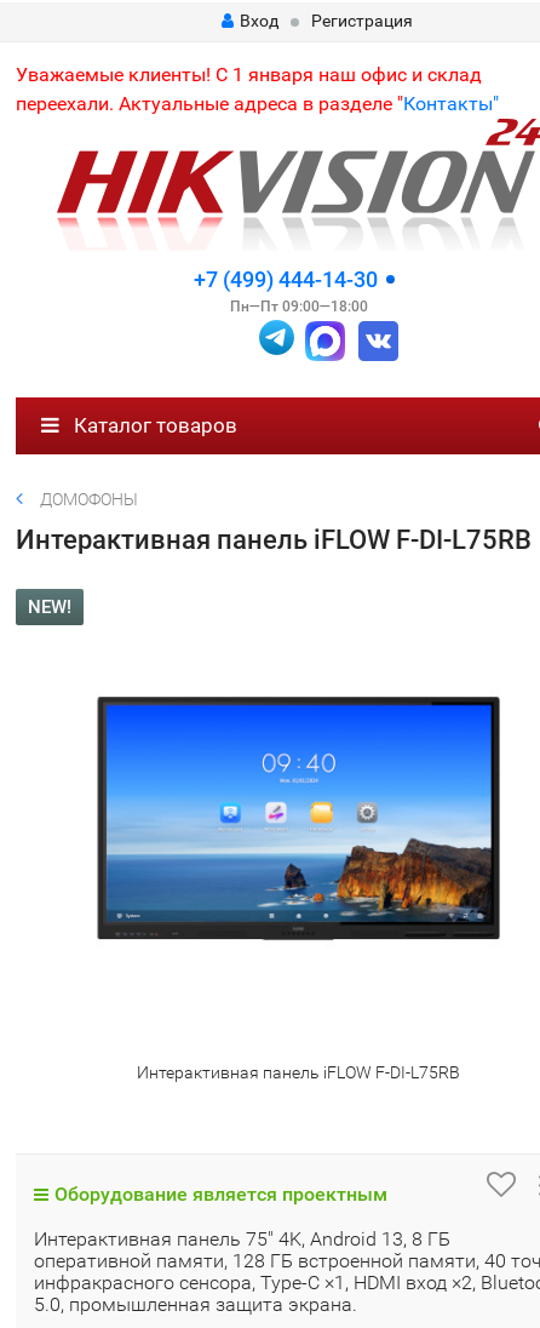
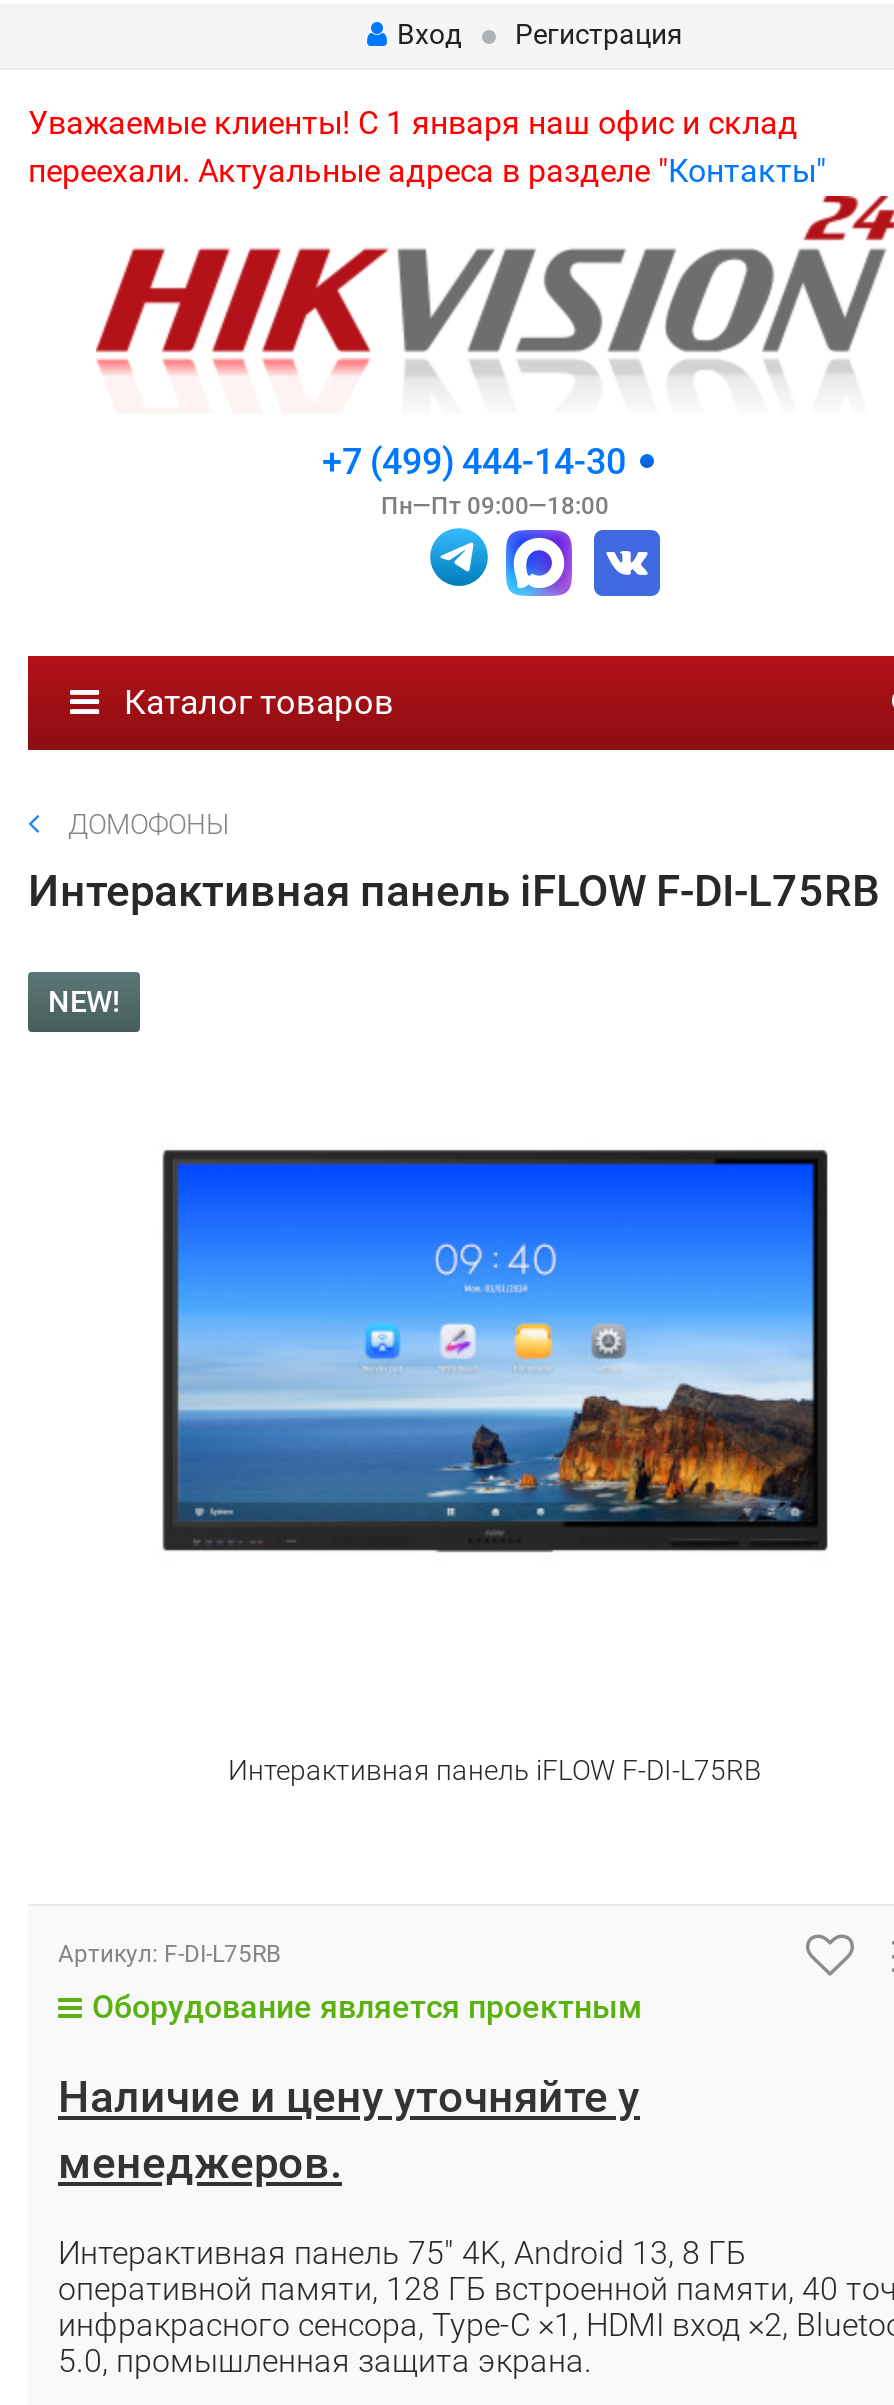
+ Артикул: F-DI-L75RB

+ Наличие и цену уточняйте у
+ менеджеров.
